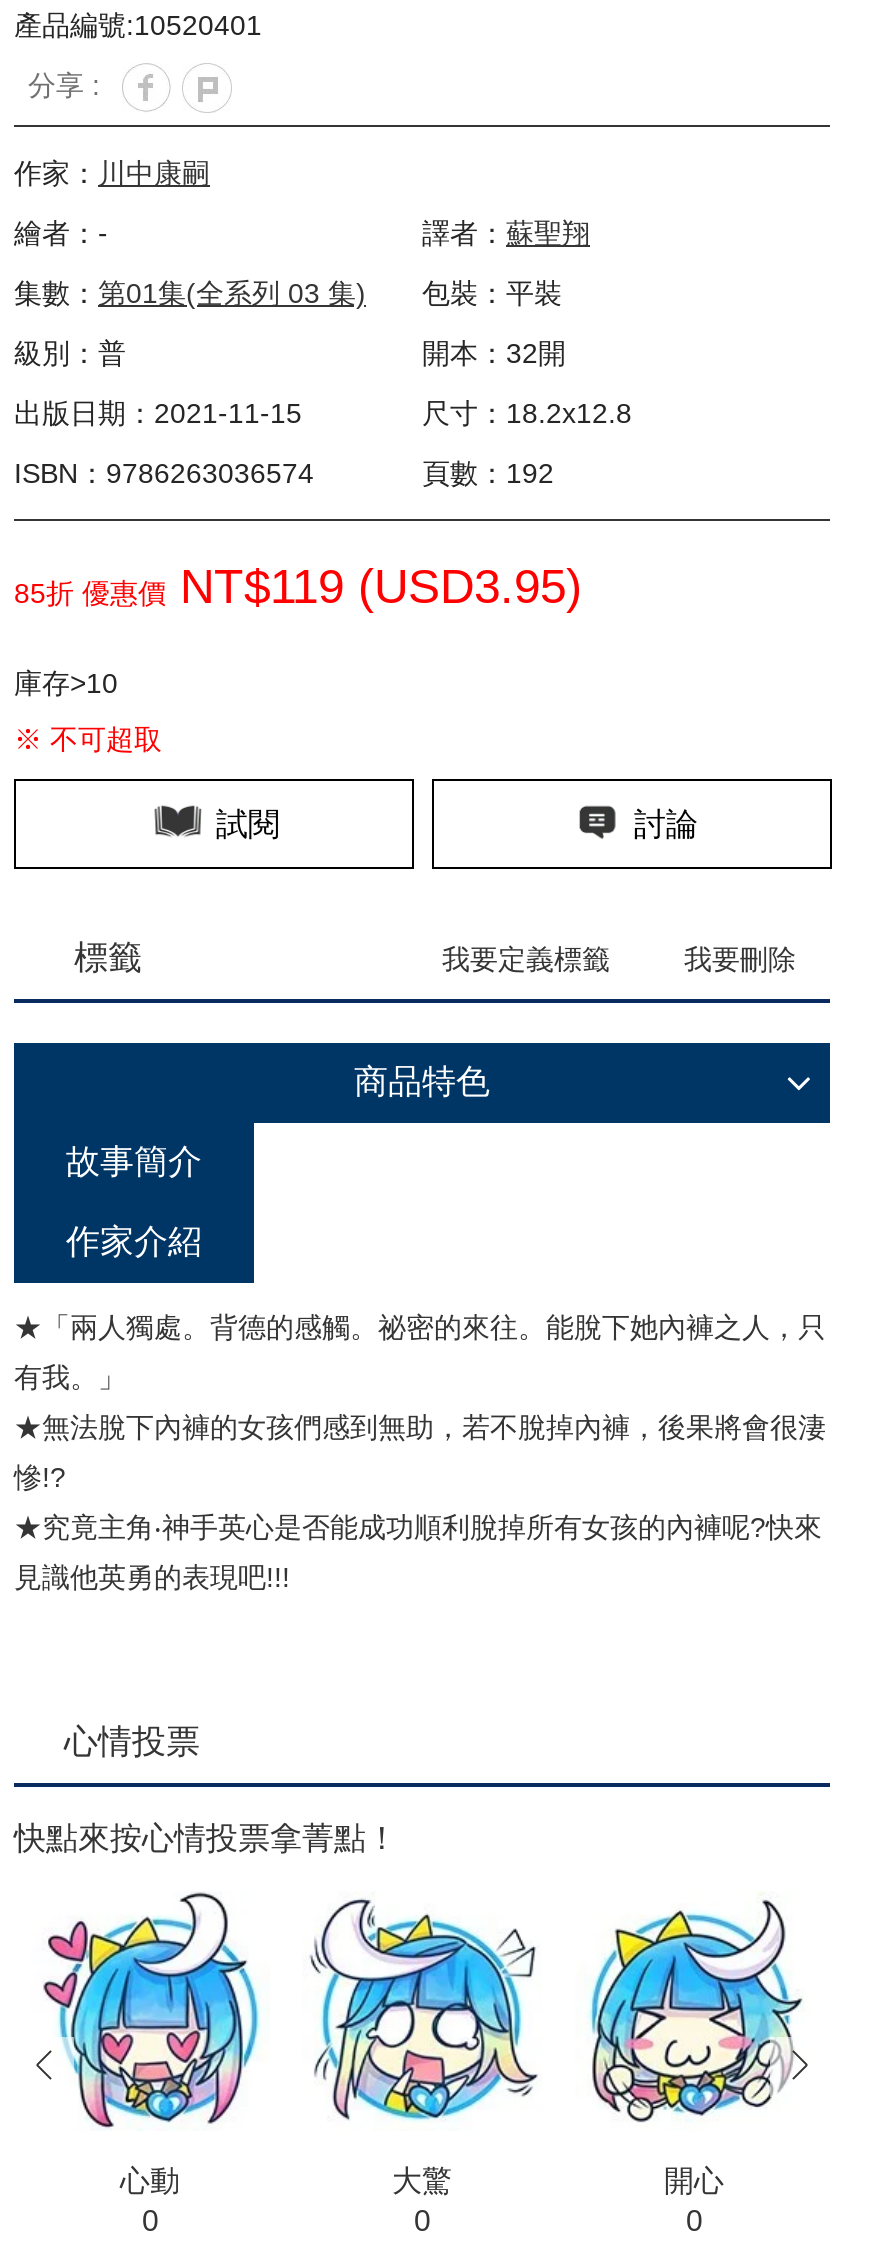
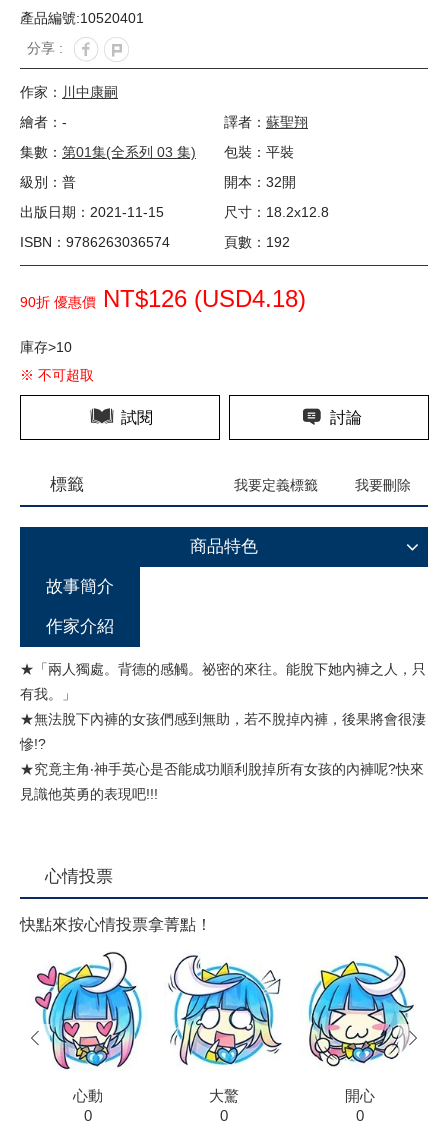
- 85折 優惠價NT$119 (USD3.95)
+ 90折 優惠價NT$126 (USD4.18)
